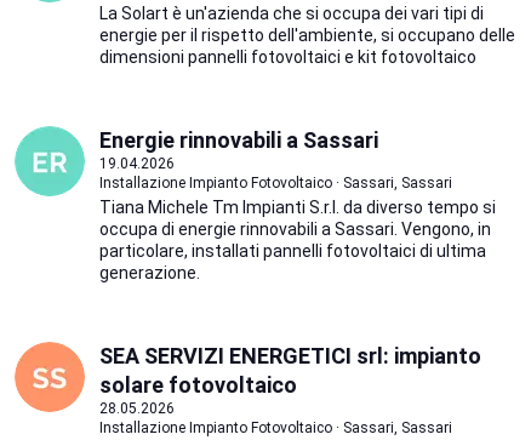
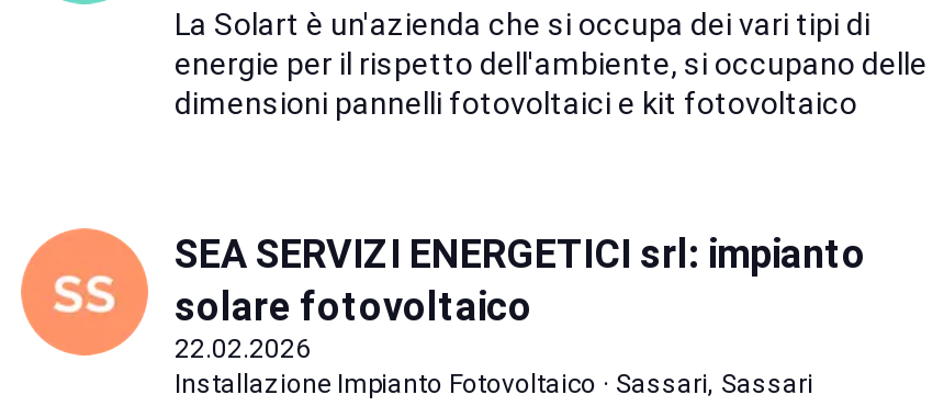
- [image]
- Energie rinnovabili a Sassari
- 19.04.2026
- Installazione Impianto Fotovoltaico · Sassari, Sassari
- Tiana Michele Tm Impianti S.r.l. da diverso tempo si
- occupa di energie rinnovabili a Sassari. Vengono, in
- particolare, installati pannelli fotovoltaici di ultima
- generazione.

- 28.05.2026
+ 22.02.2026
